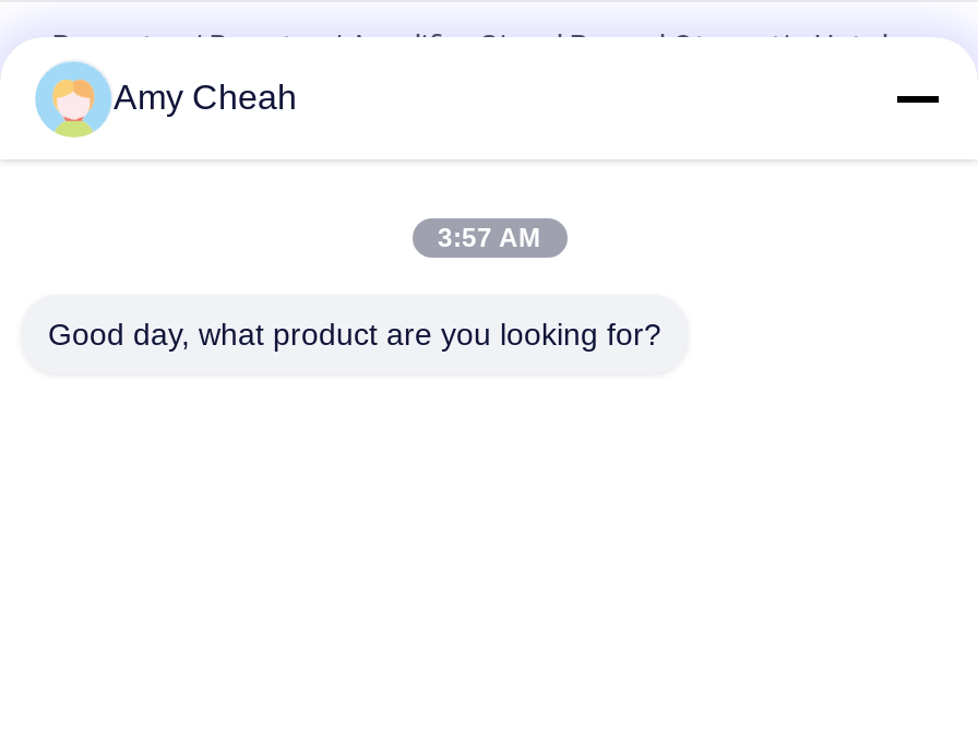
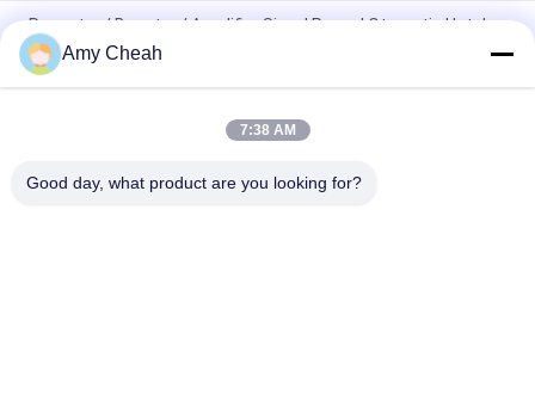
- 3:57 AM
+ 7:38 AM
